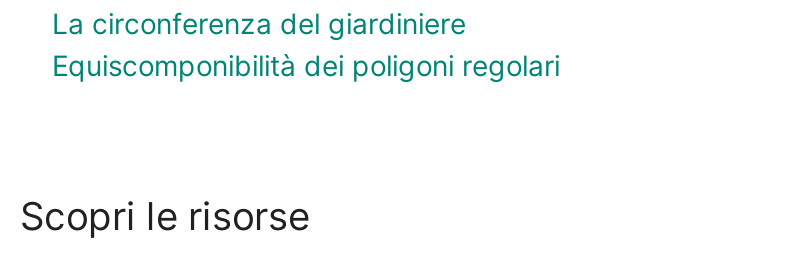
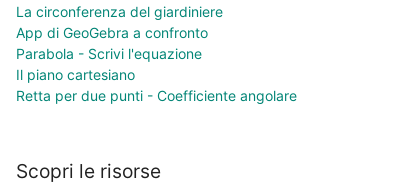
- Equiscomponibilità dei poligoni regolari
+ App di GeoGebra a confronto
+ Parabola - Scrivi l'equazione
+ Il piano cartesiano
+ Retta per due punti - Coefficiente angolare
